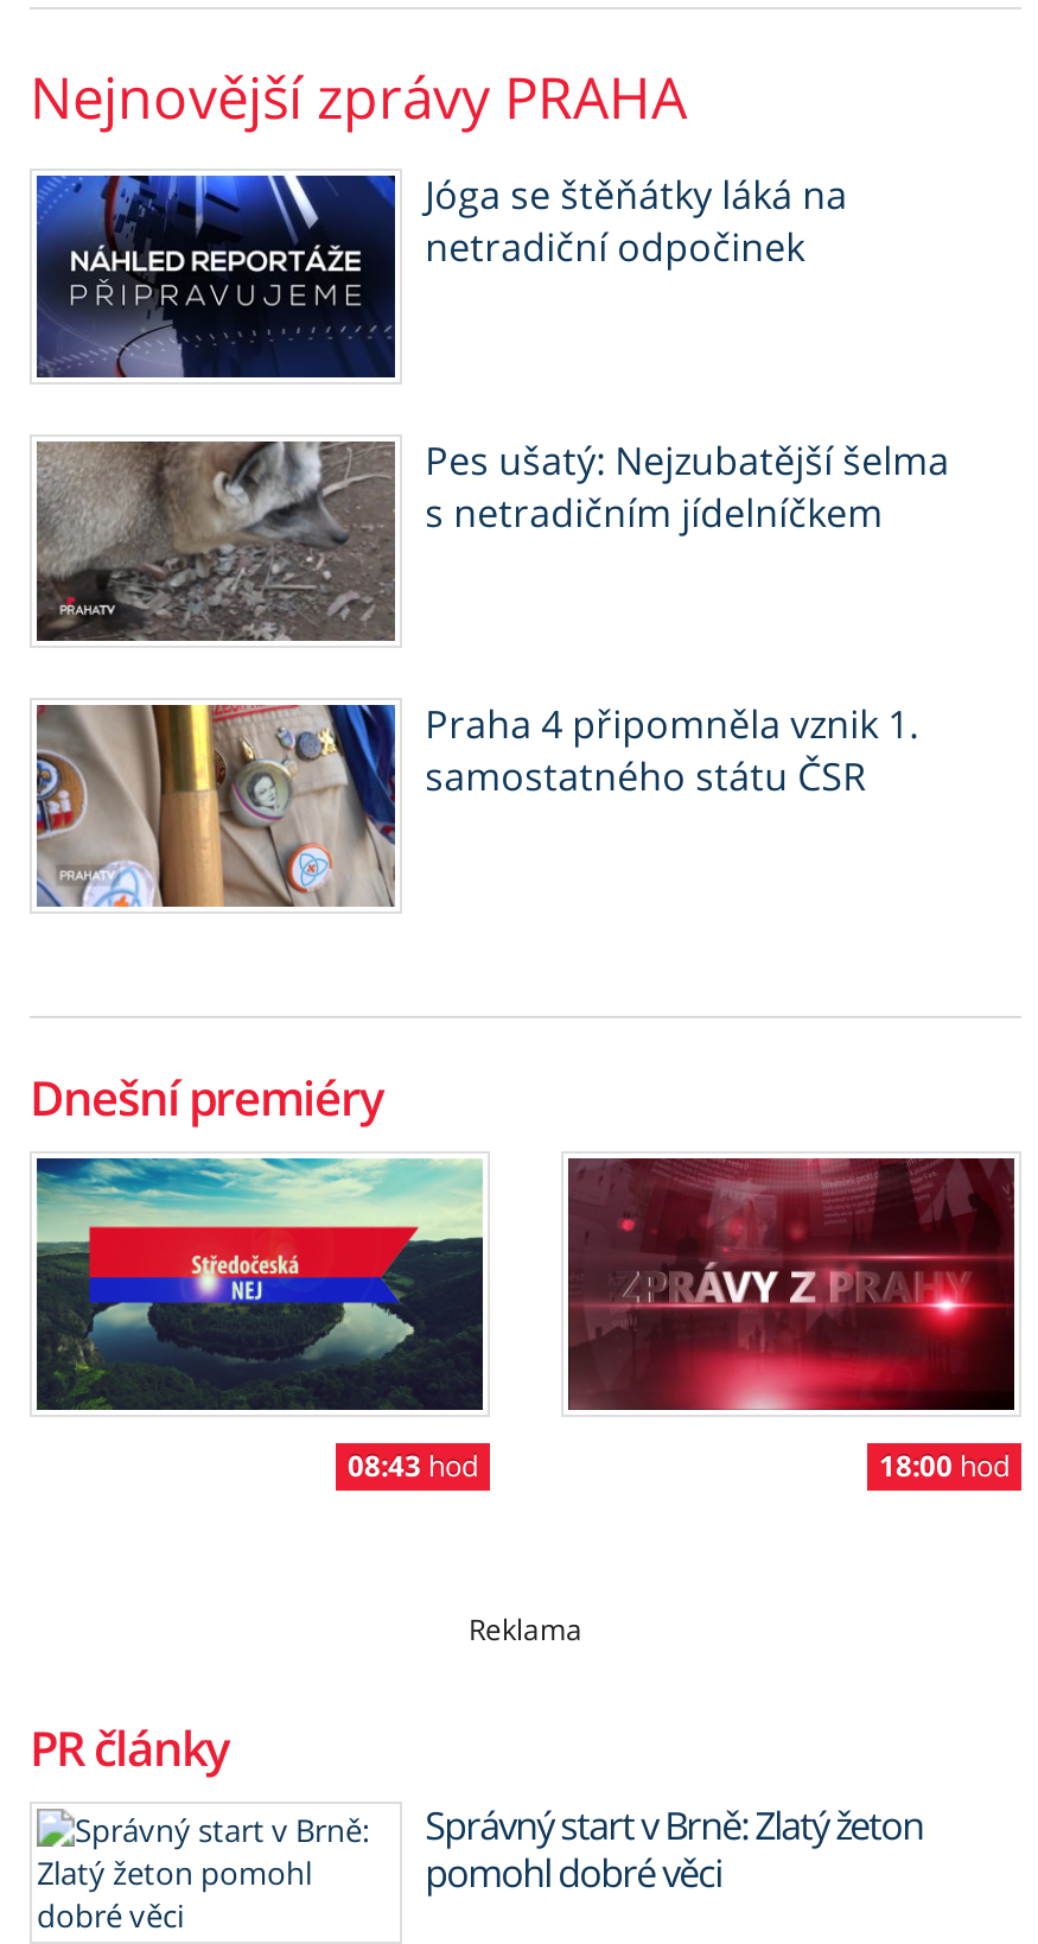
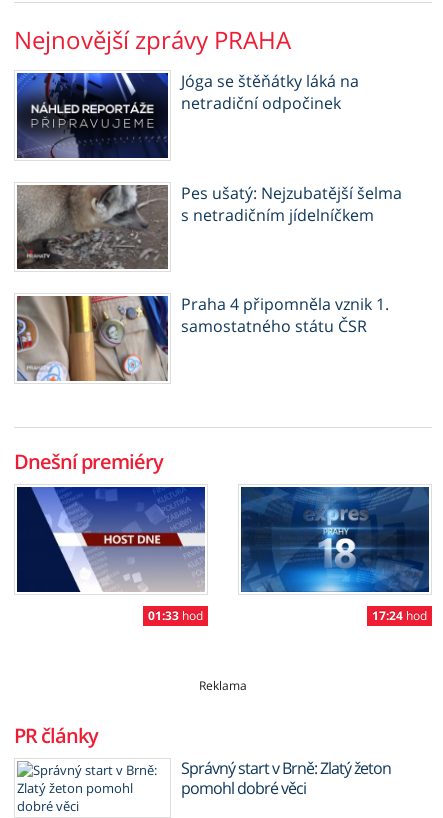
- [image]
- 08:43hod
+ [image]
+ 01:33hod

- [image]
- 18:00hod
+ [image]
+ 17:24hod
